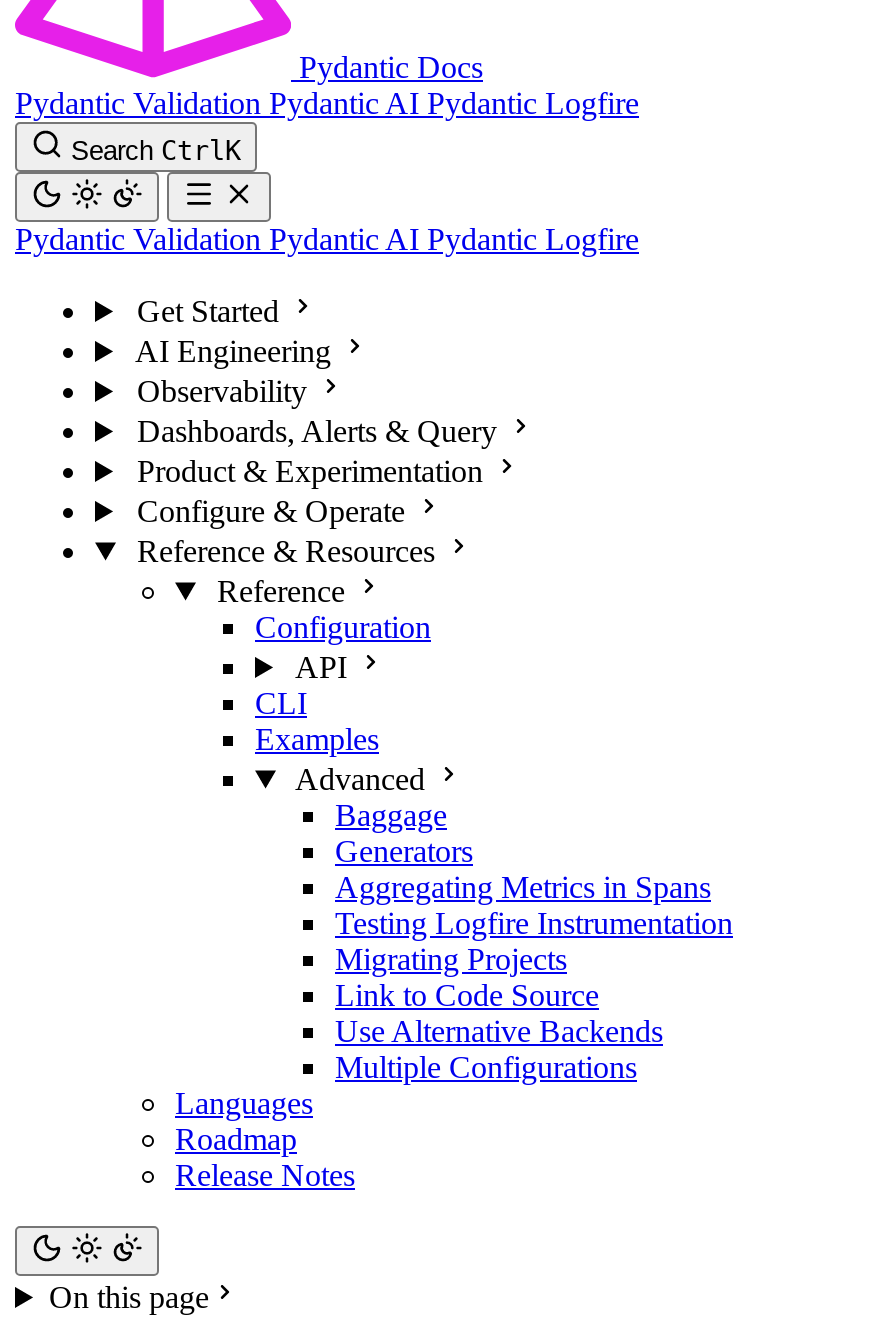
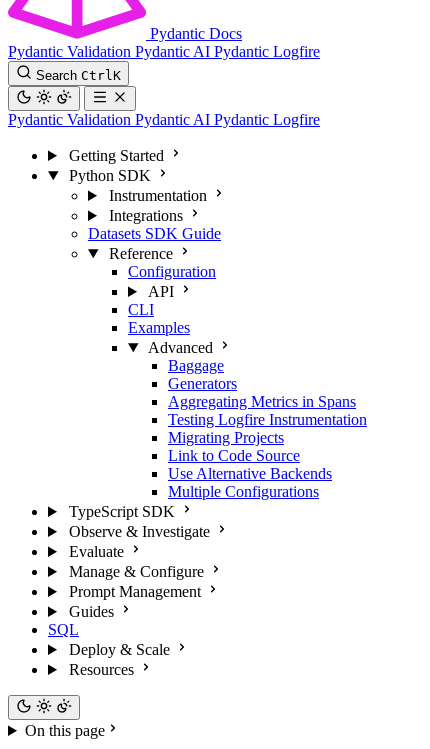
- Get Started
- AI Engineering
- Observability
- Dashboards, Alerts & Query
- Product & Experimentation
- Configure & Operate
- Reference & Resources
+ Getting Started
+ Python SDK
+ Instrumentation
+ Integrations
+ Datasets SDK Guide

moved up: Reference | Configuration | API | ... | Use Alternative Backends | Multiple Configurations

- Languages
- Roadmap
- Release Notes
+ TypeScript SDK
+ Observe & Investigate
+ Evaluate
+ Manage & Configure
+ Prompt Management
+ Guides
+ SQL
+ Deploy & Scale
+ Resources
